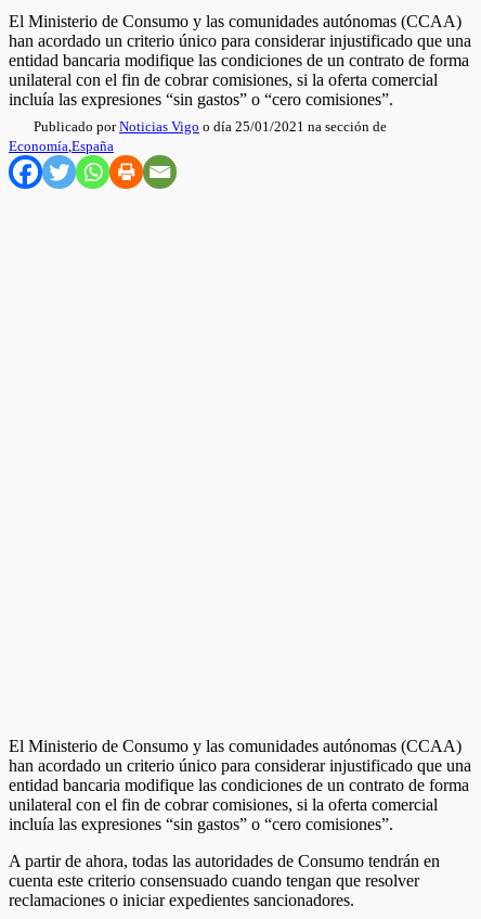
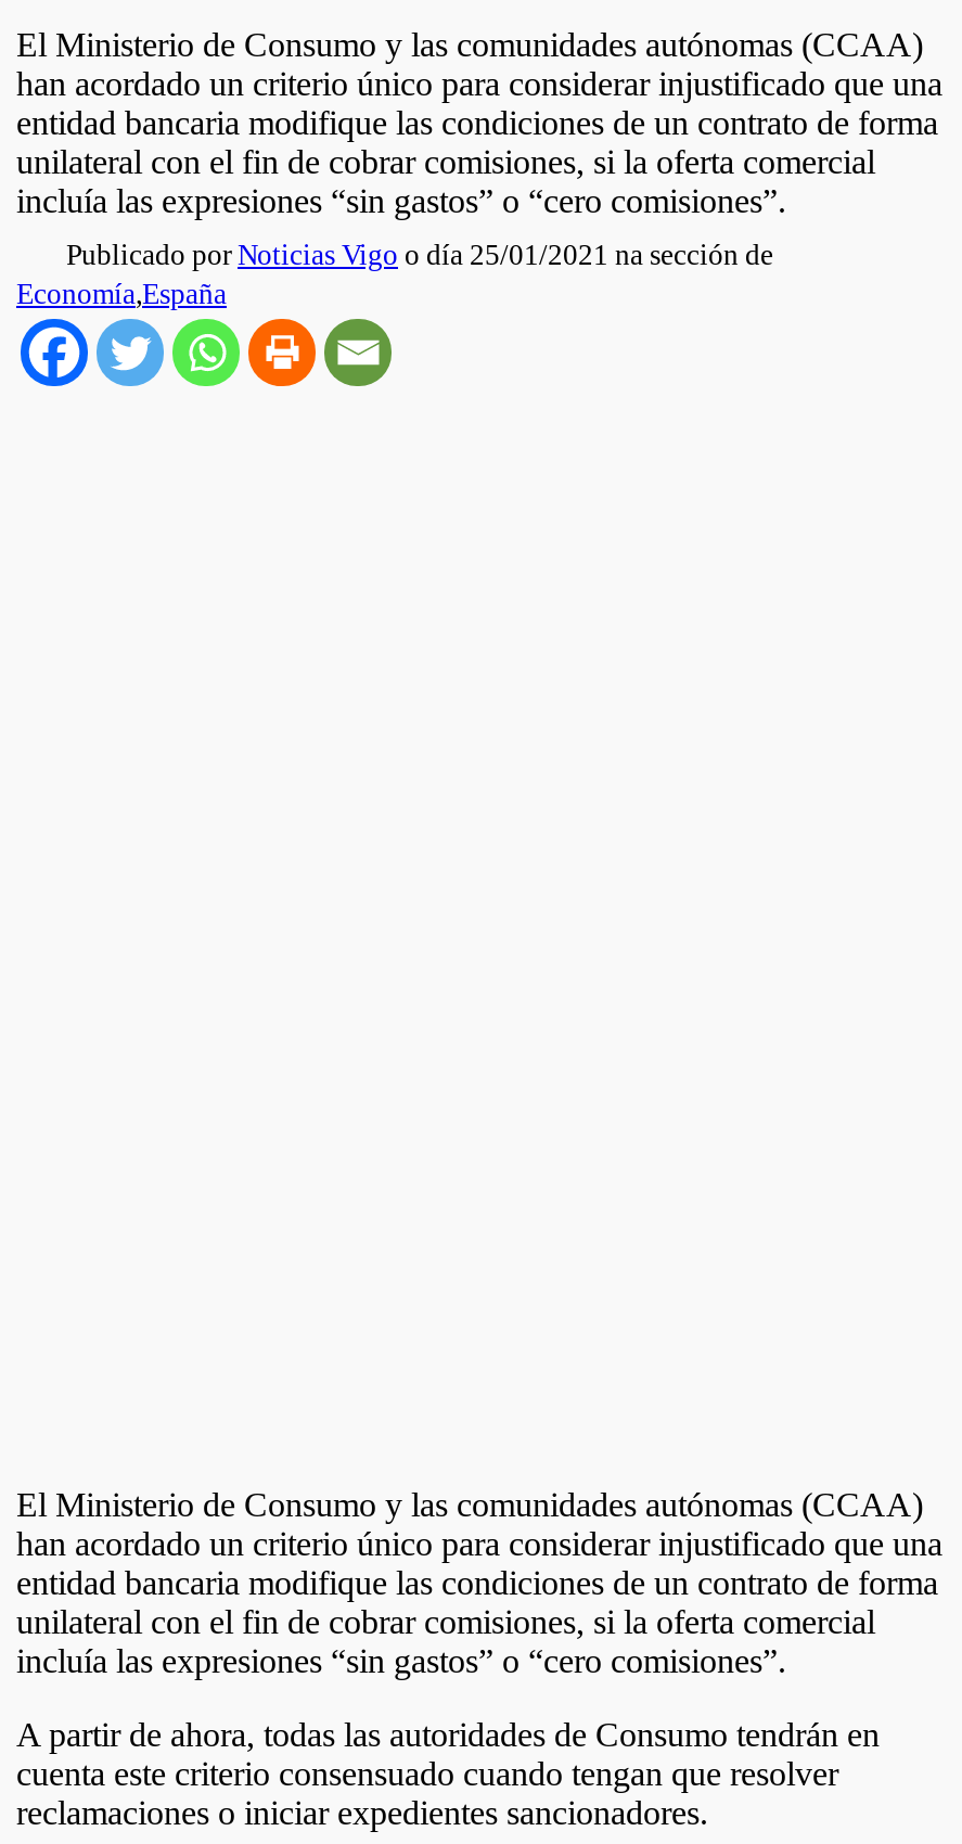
- [image]
+ [image]
